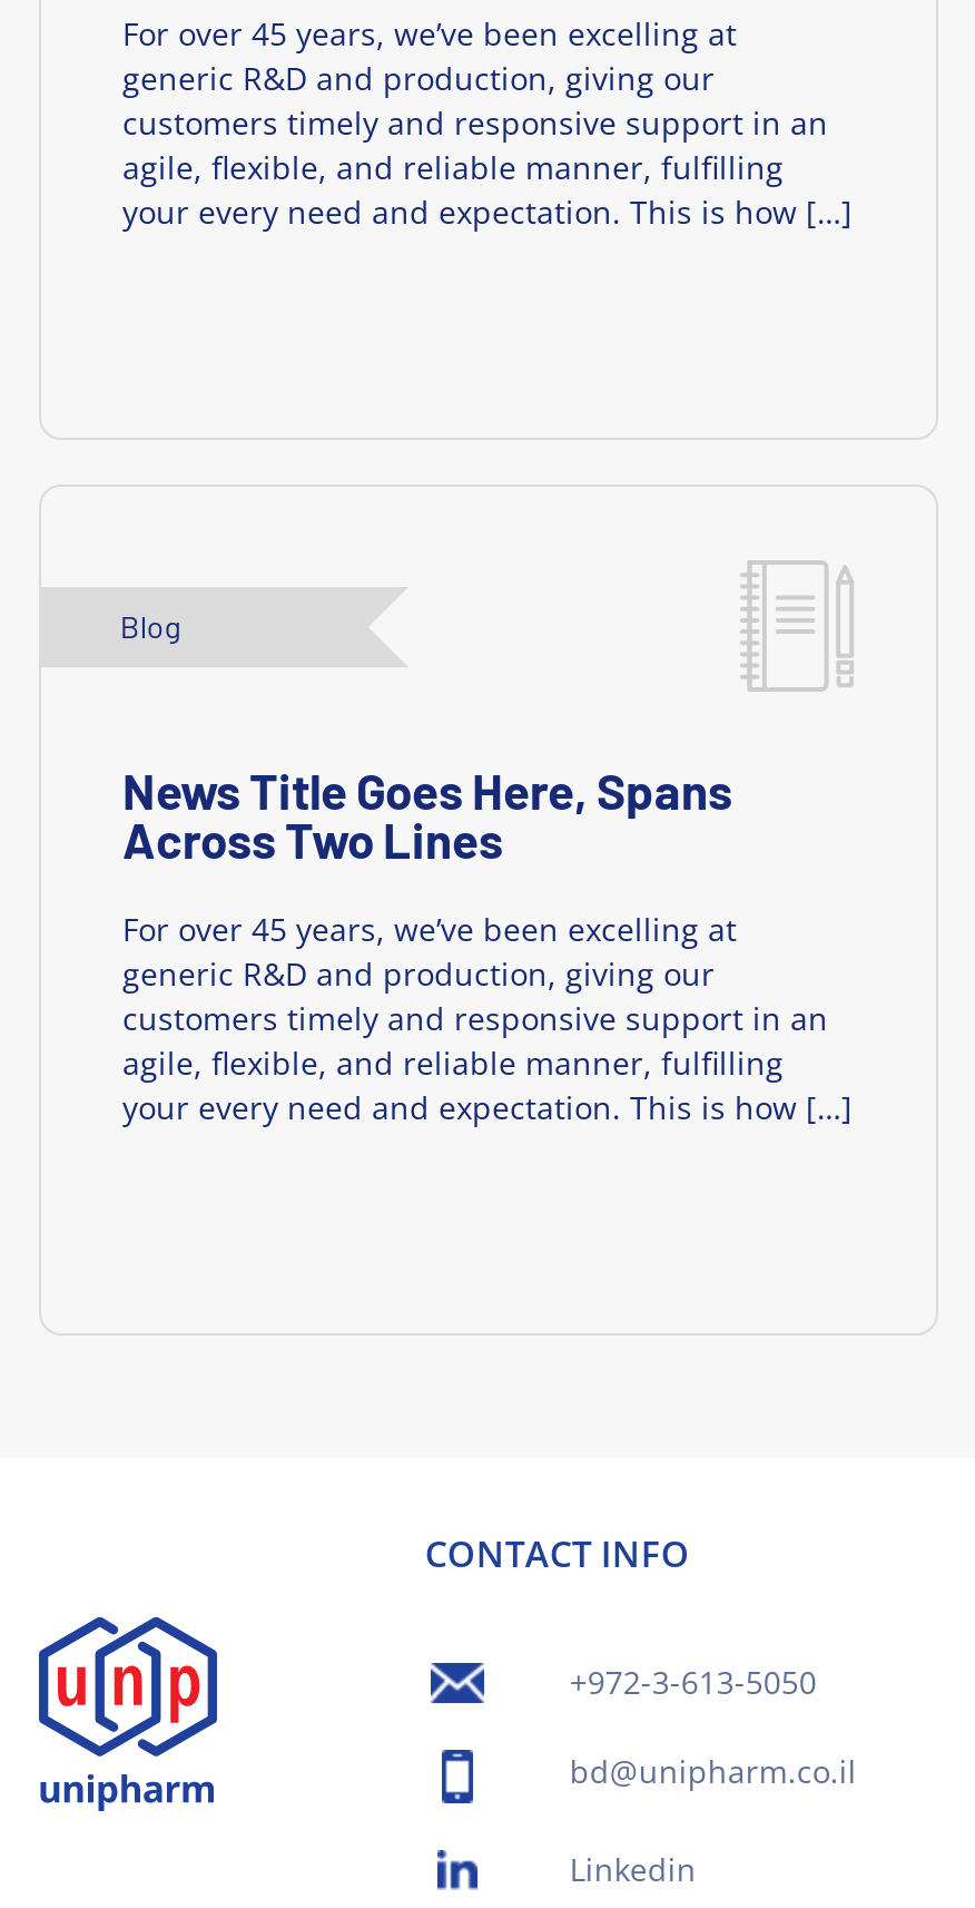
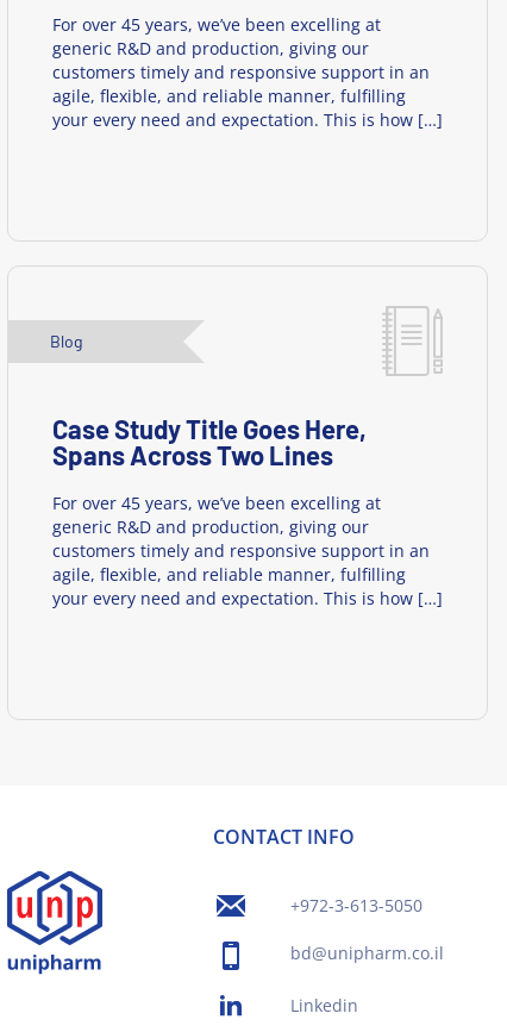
- News Title Goes Here, Spans
- Across Two Lines
+ Case Study Title Goes Here,
+ Spans Across Two Lines
